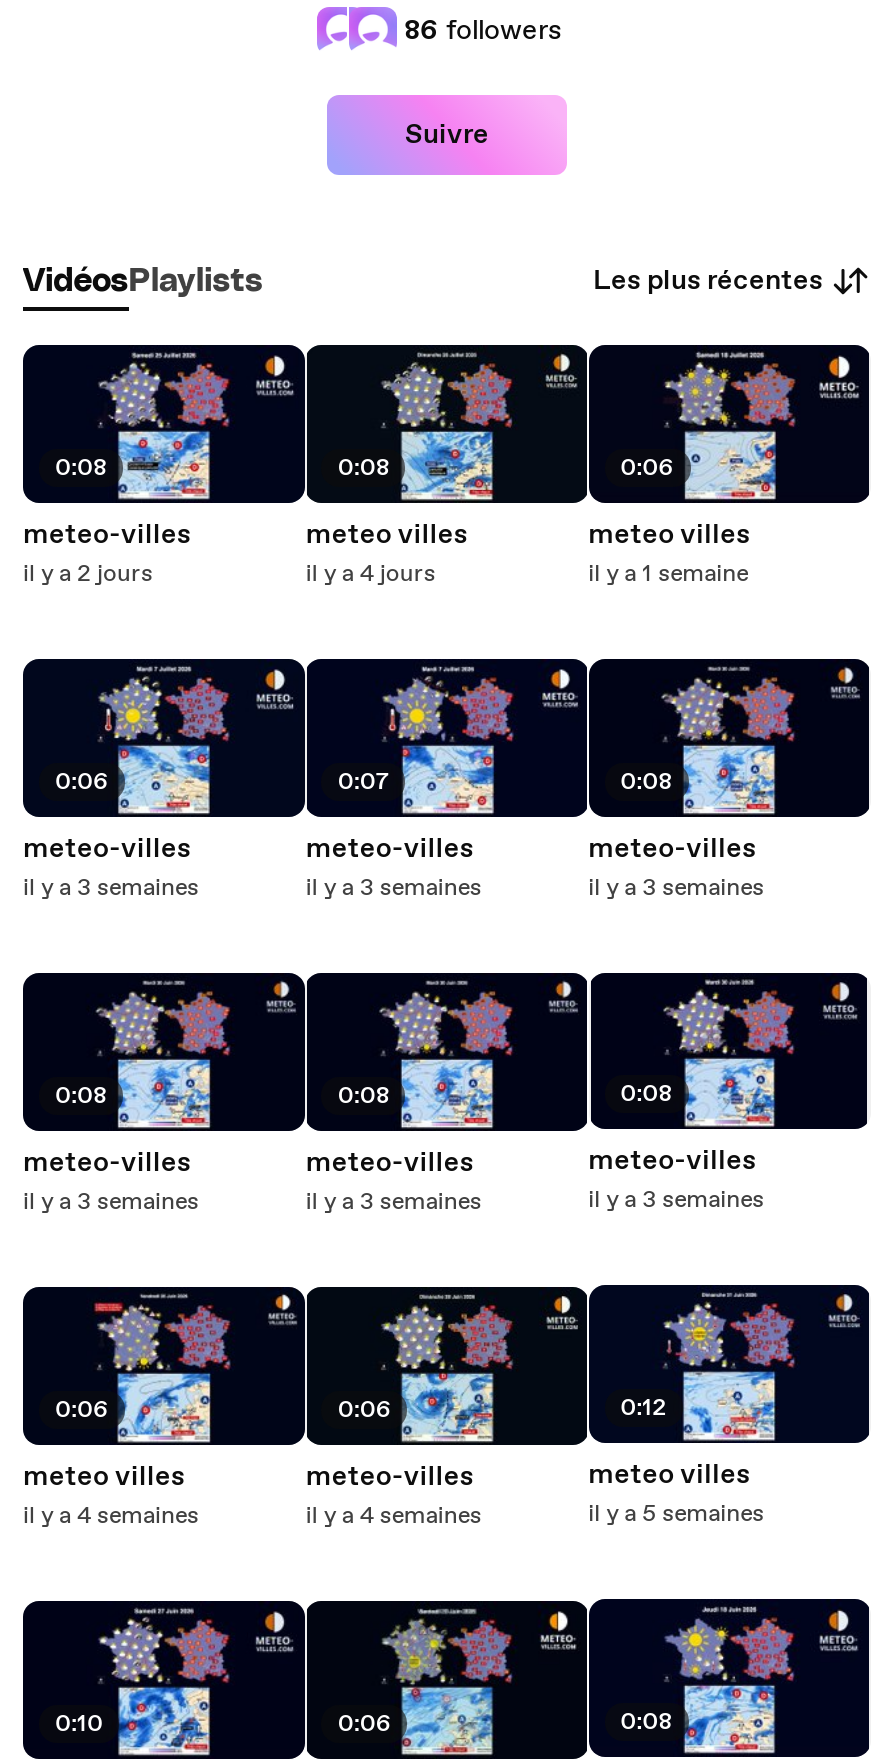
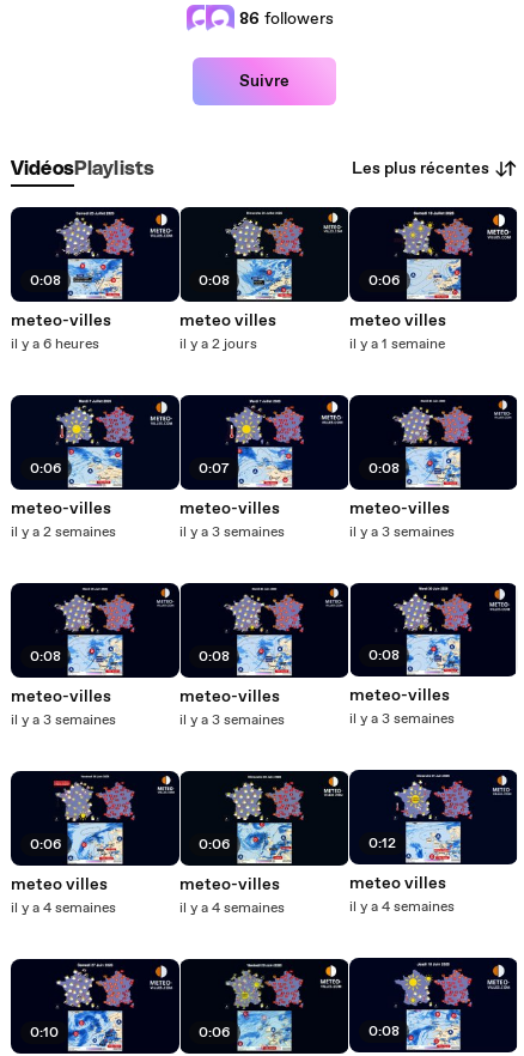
- il y a 2 jours
+ il y a 6 heures

- il y a 4 jours
+ il y a 2 jours

- il y a 3 semaines
+ il y a 2 semaines

- il y a 5 semaines
+ il y a 4 semaines
